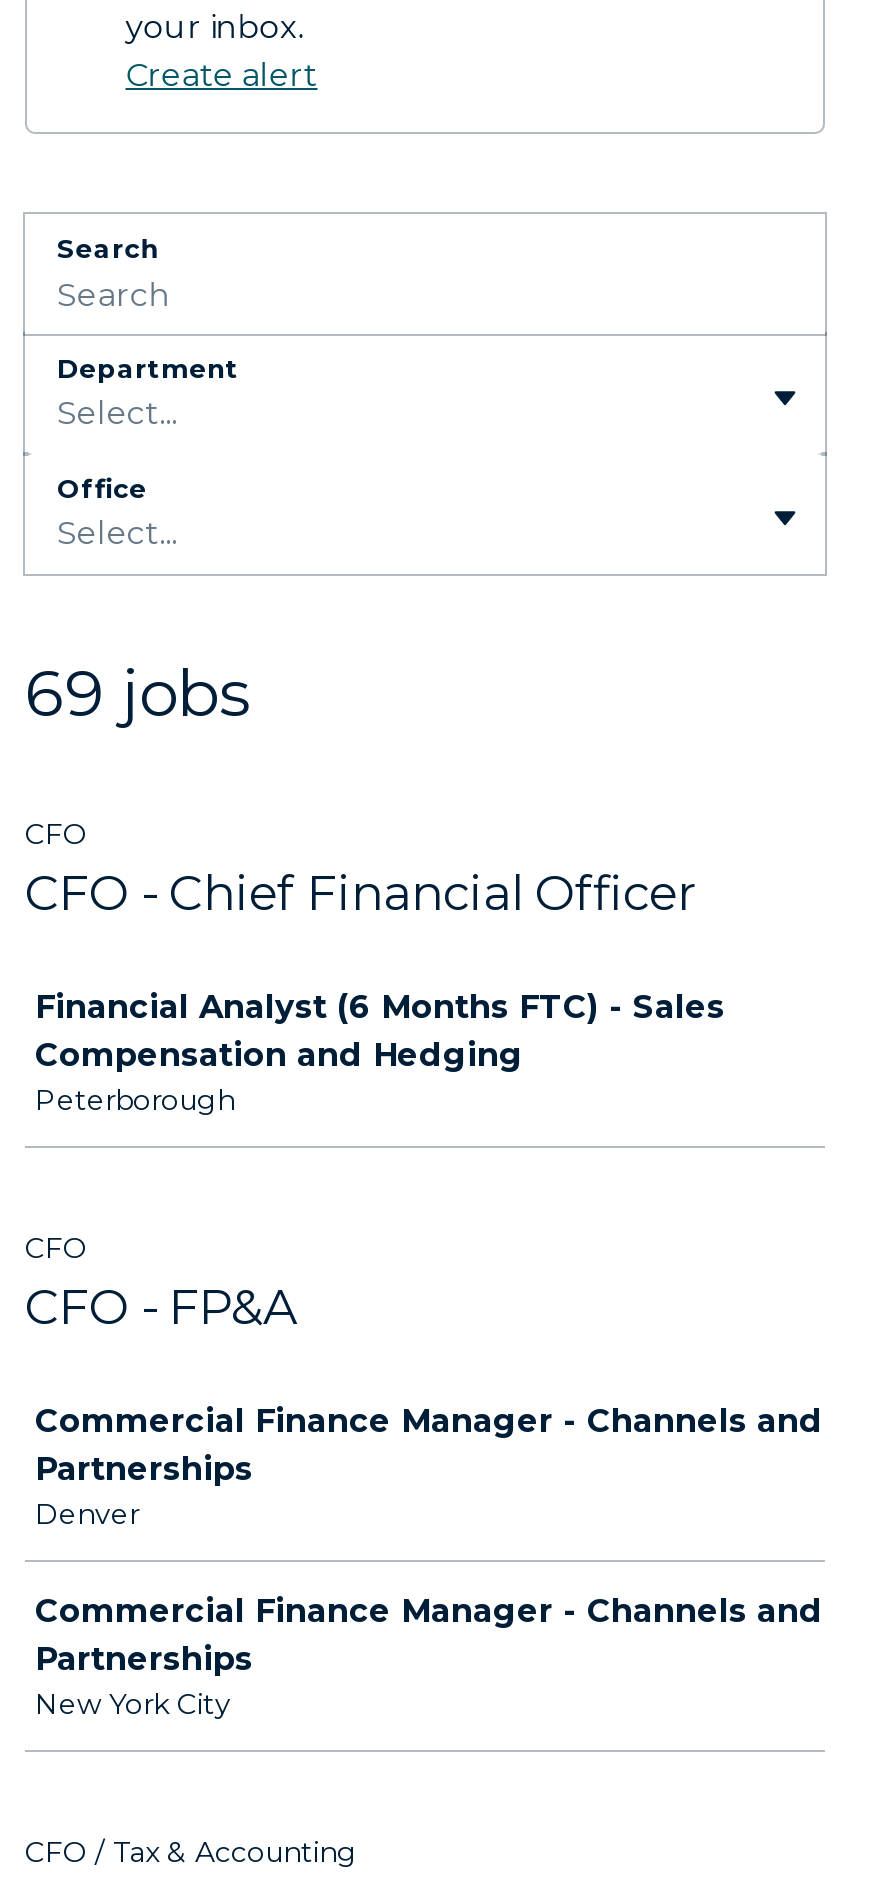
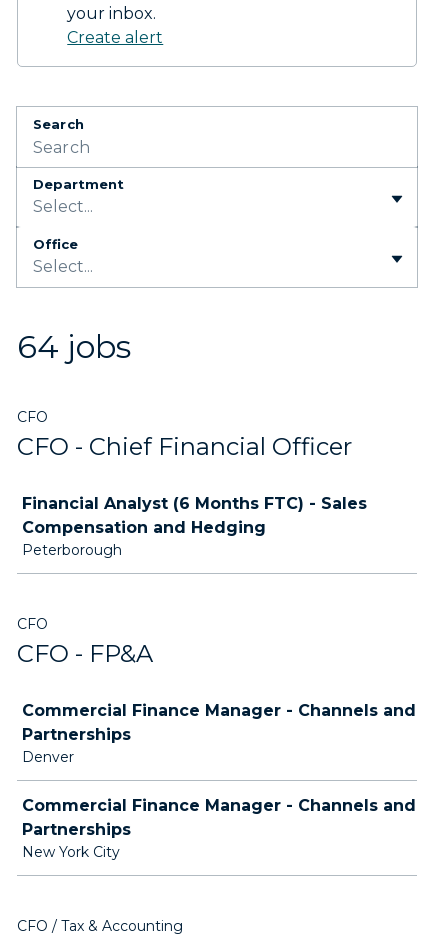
- 69 jobs
+ 64 jobs
